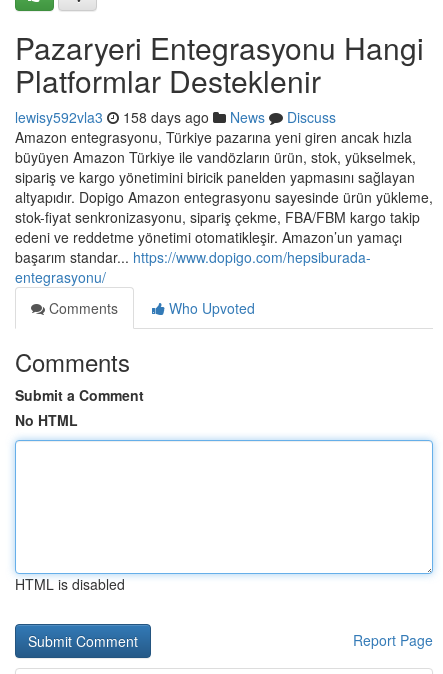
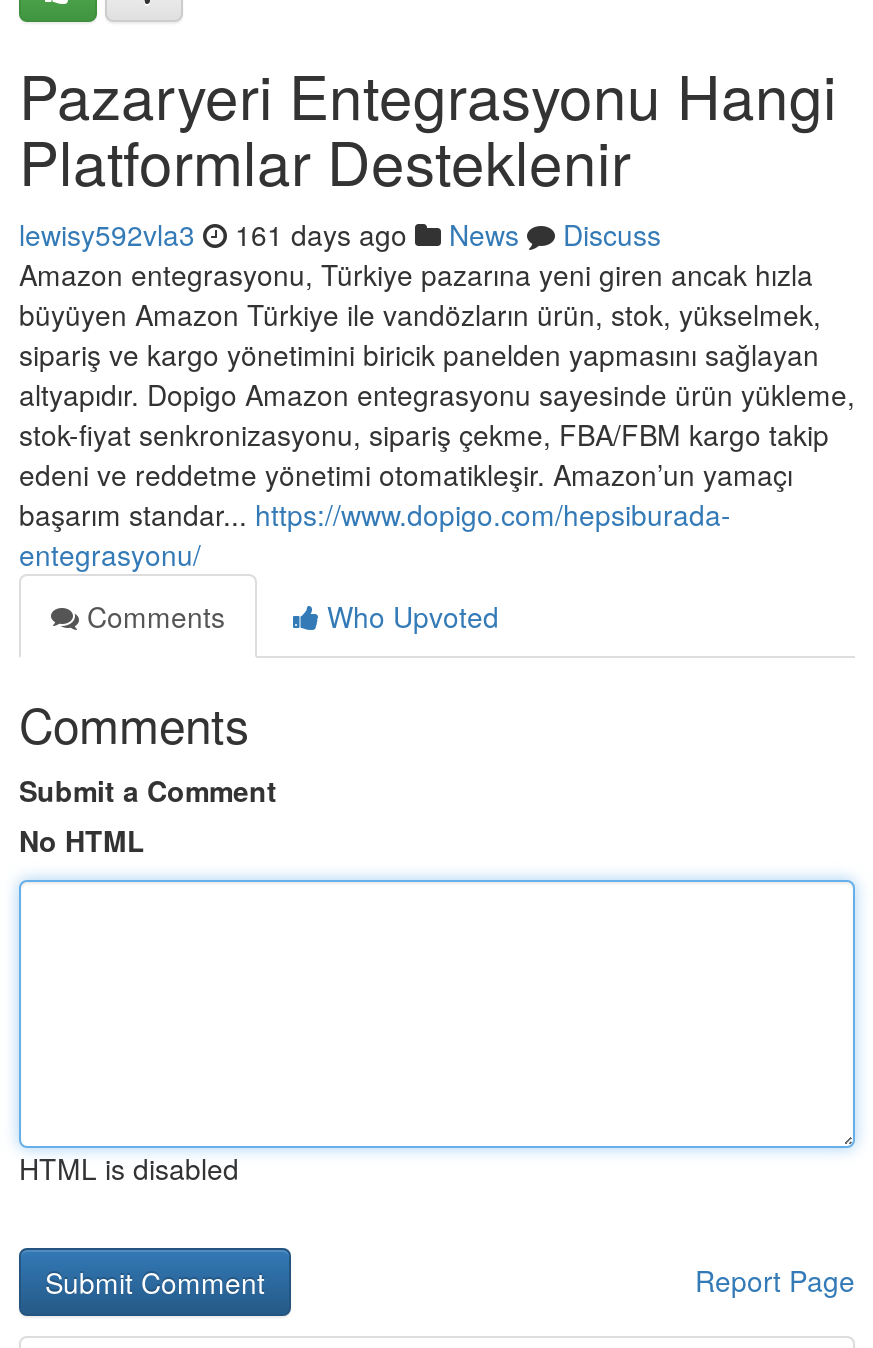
- lewisy592vla3 158 days ago News Discuss
+ lewisy592vla3 161 days ago News Discuss
